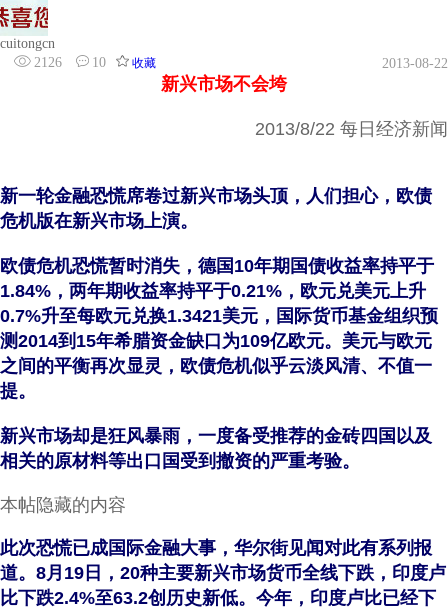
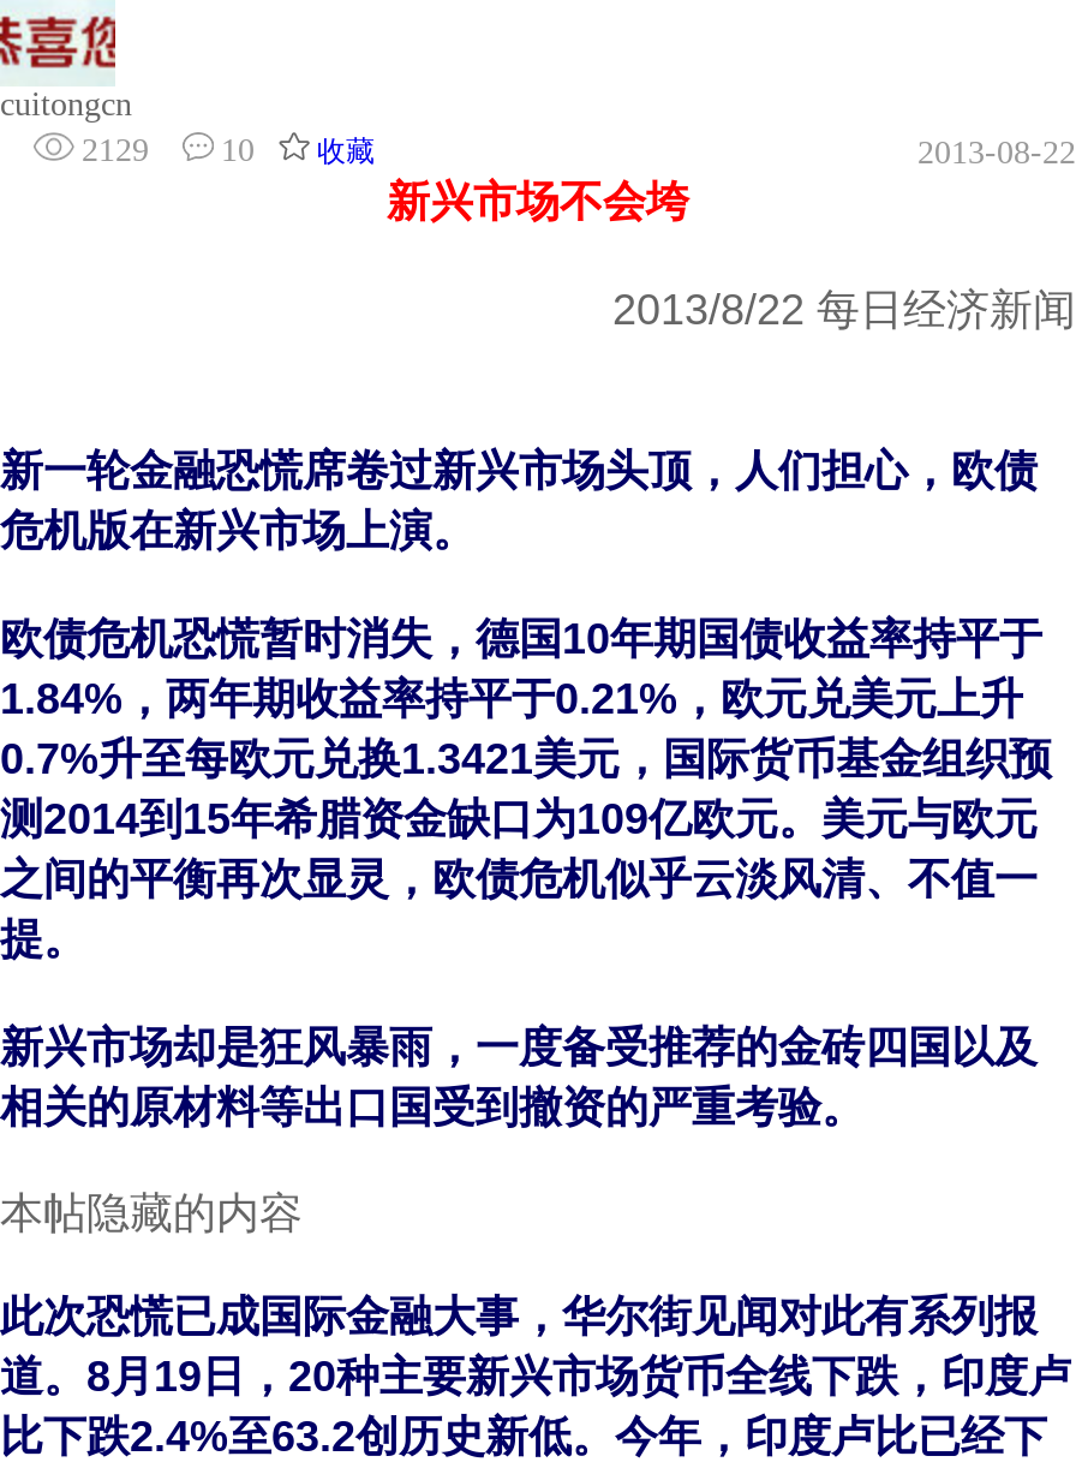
- 2126 10 收藏
+ 2129 10 收藏
